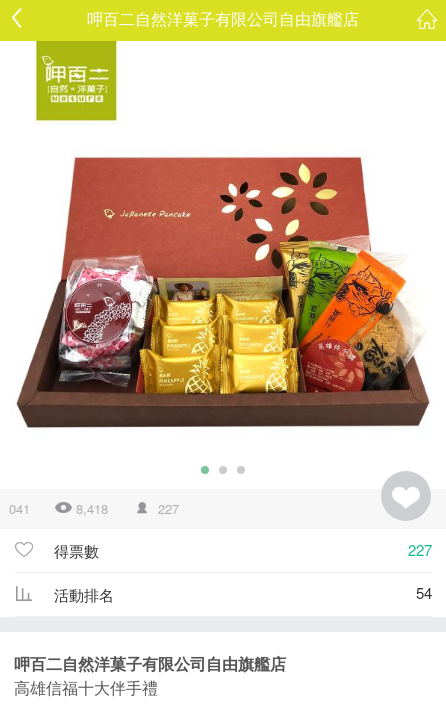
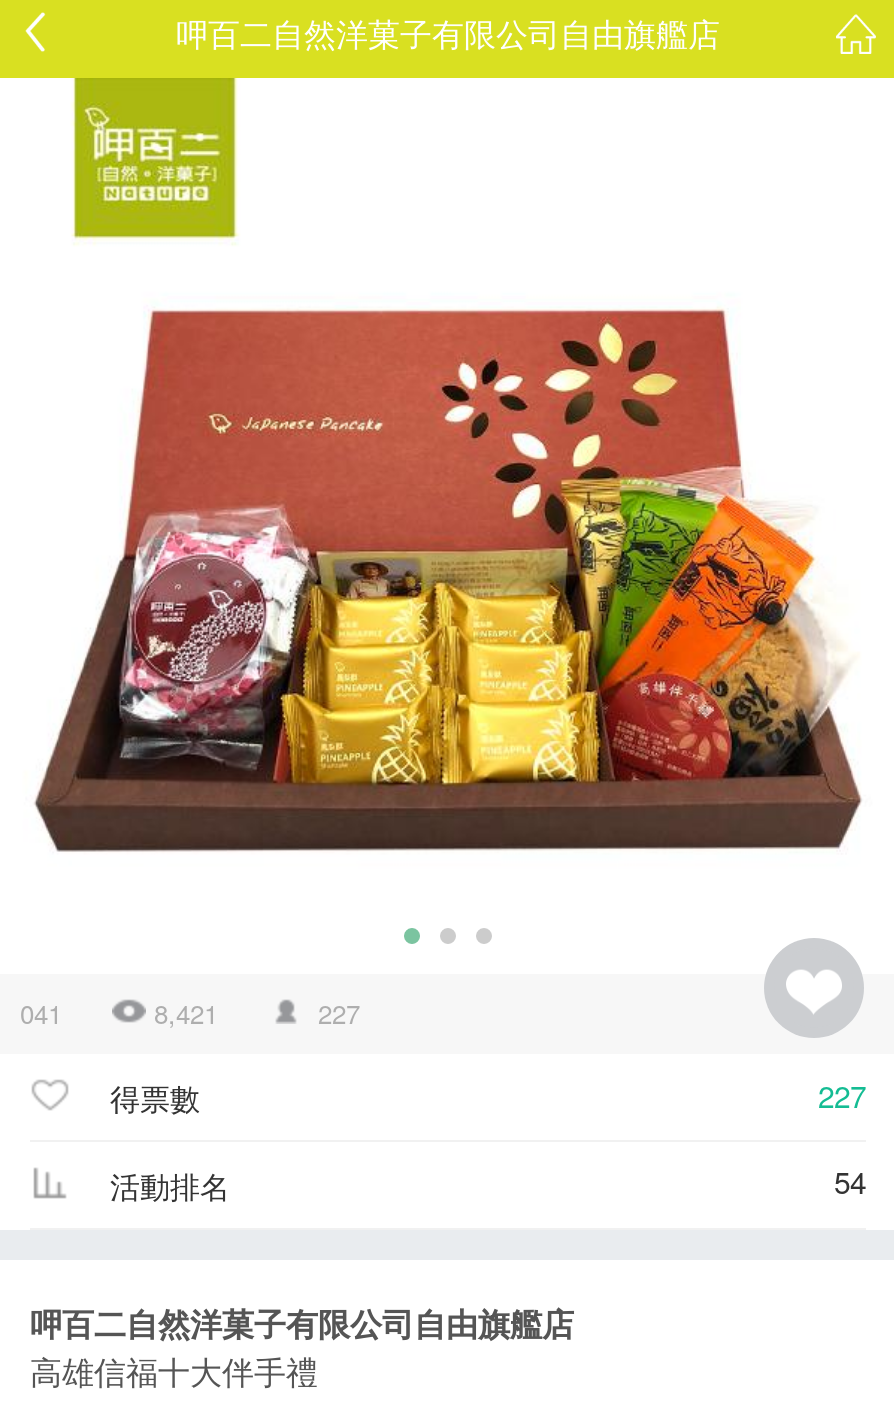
- 8,418
+ 8,421
